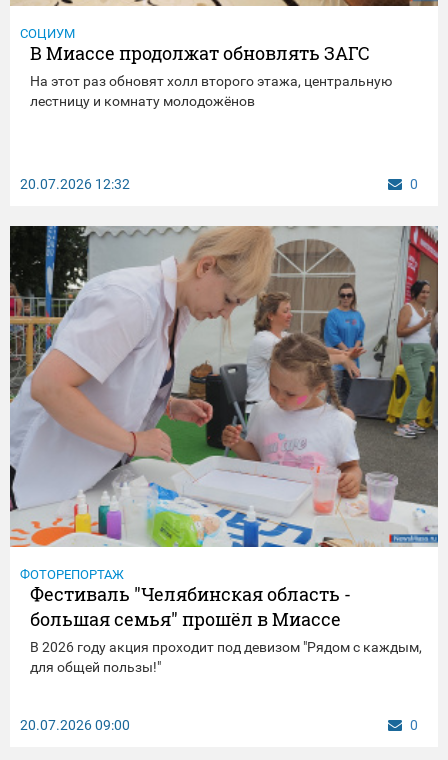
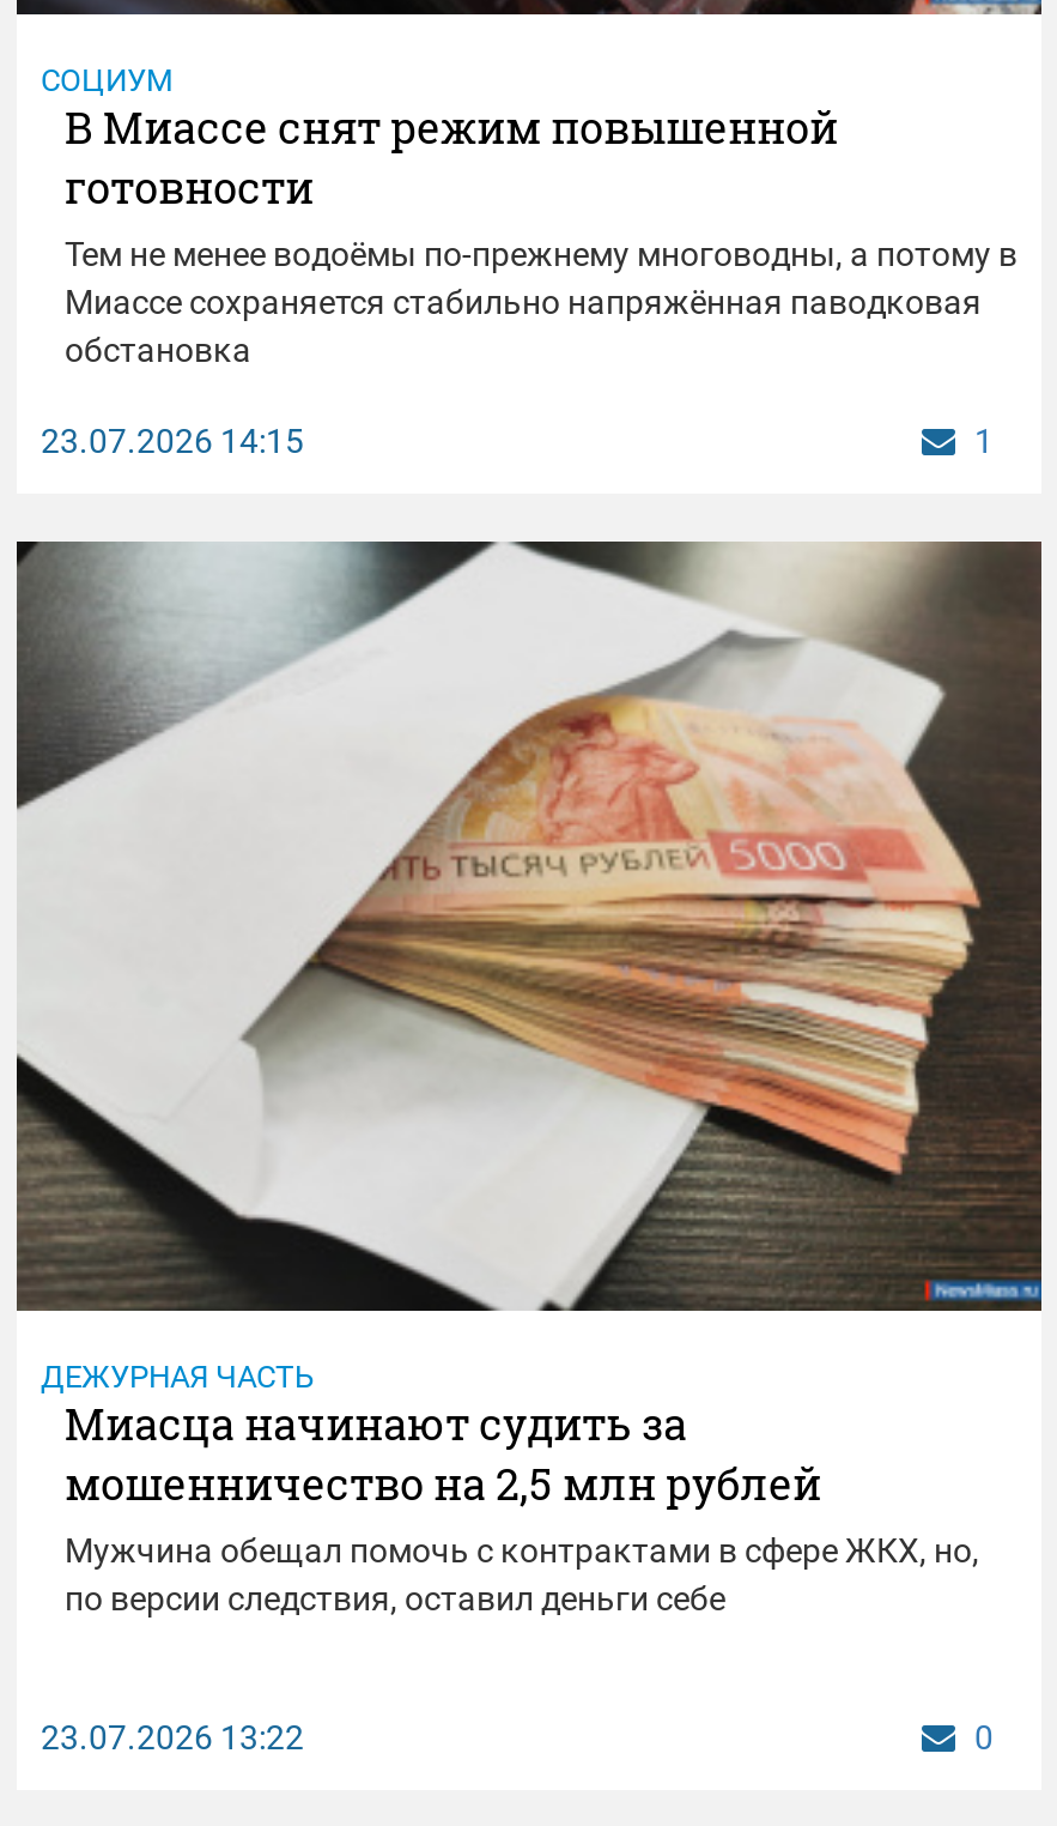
- В Миассе продолжат обновлять ЗАГС
- На этот раз обновят холл второго этажа, центральную
- лестницу и комнату молодожёнов
+ В Миассе снят режим повышенной
+ готовности
+ Тем не менее водоёмы по-прежнему многоводны, а потому в
+ Миассе сохраняется стабильно напряжённая паводковая
+ обстановка

- 20.07.2026 12:32
- 0
+ 23.07.2026 14:15
+ 1

- [image]
- ФОТОРЕПОРТАЖ
- Фестиваль "Челябинская область -
- большая семья" прошёл в Миассе
- В 2026 году акция проходит под девизом "Рядом с каждым,
- для общей пользы!"
+ [image]
+ ДЕЖУРНАЯ ЧАСТЬ
+ Миасца начинают судить за
+ мошенничество на 2,5 млн рублей
+ Мужчина обещал помочь с контрактами в сфере ЖКХ, но,
+ по версии следствия, оставил деньги себе

- 20.07.2026 09:00
+ 23.07.2026 13:22
